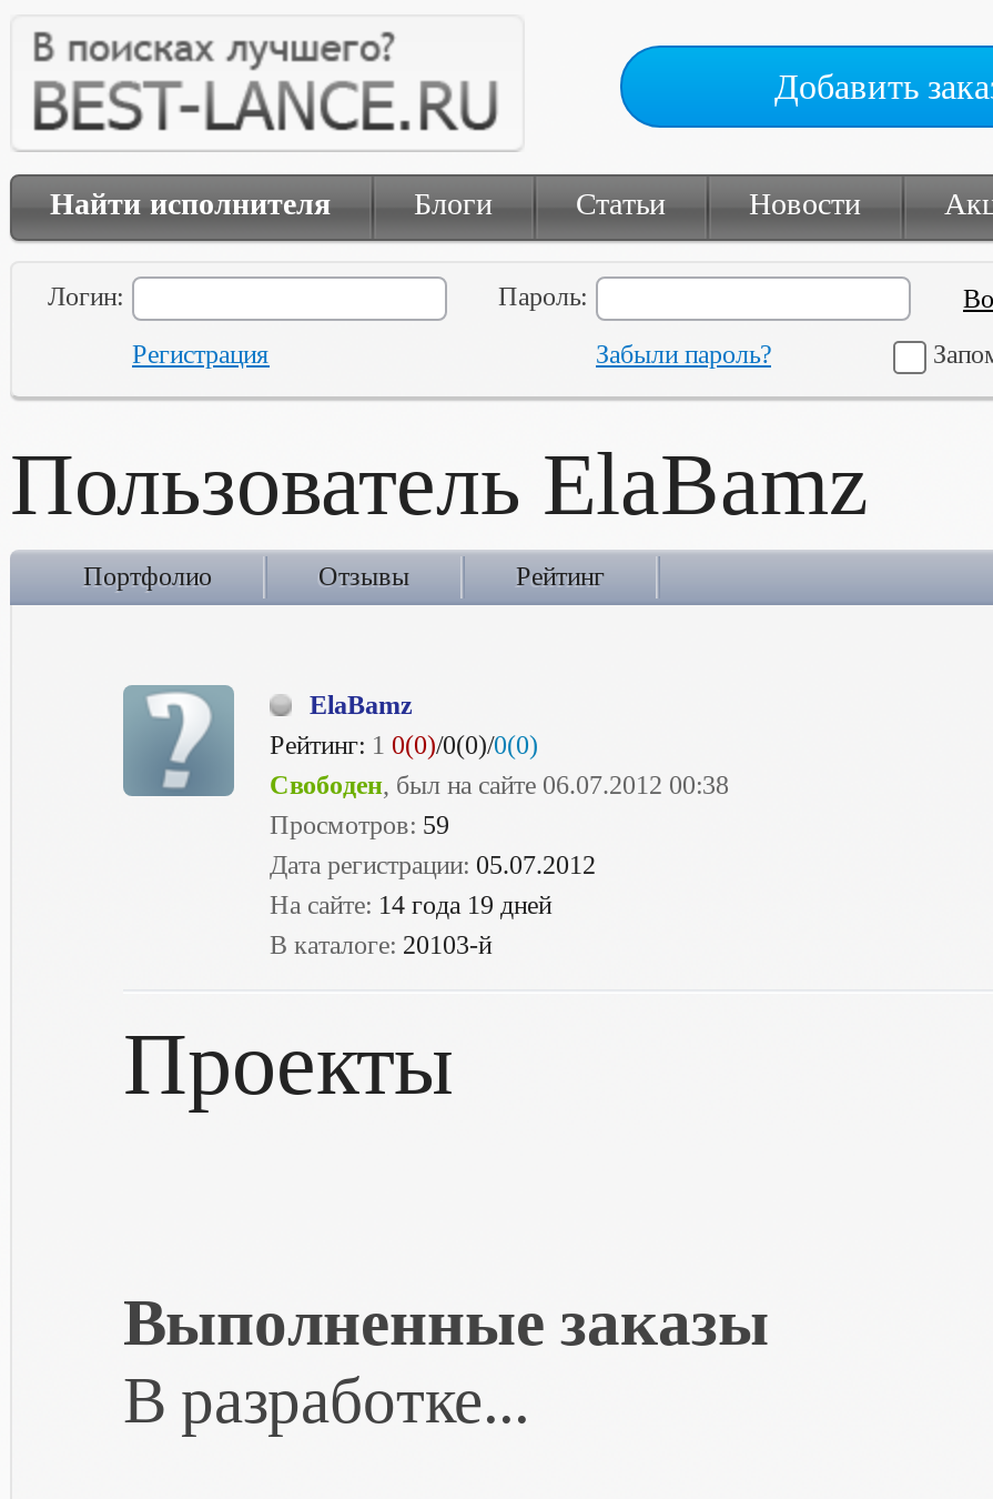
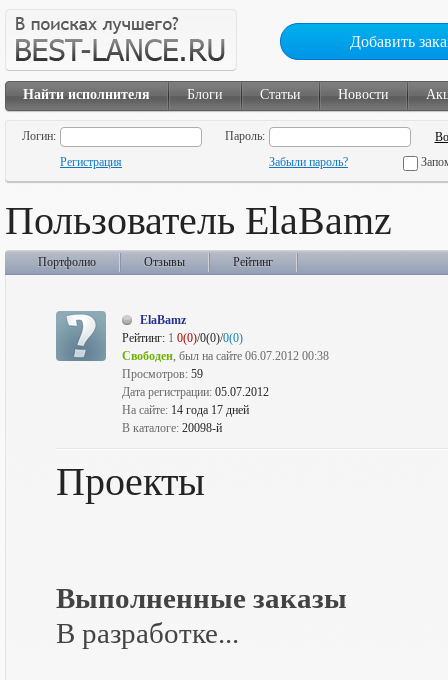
- На сайте: 14 года 19 дней
+ На сайте: 14 года 17 дней

- В каталоге: 20103-й
+ В каталоге: 20098-й
